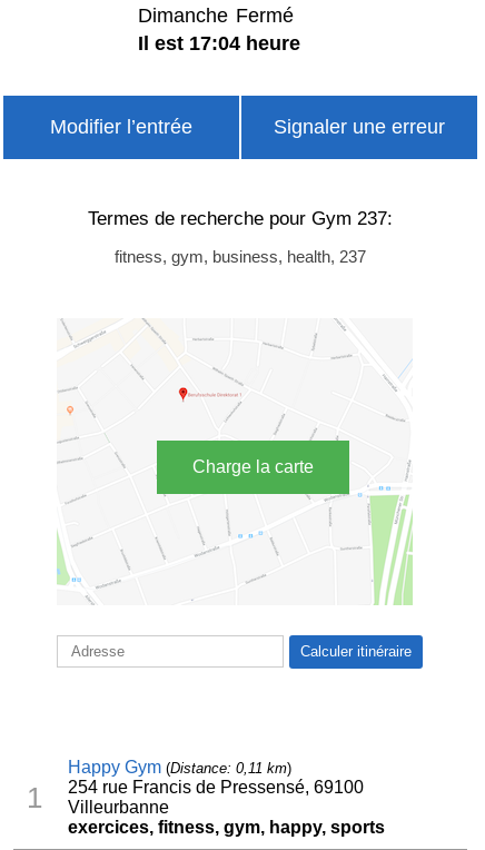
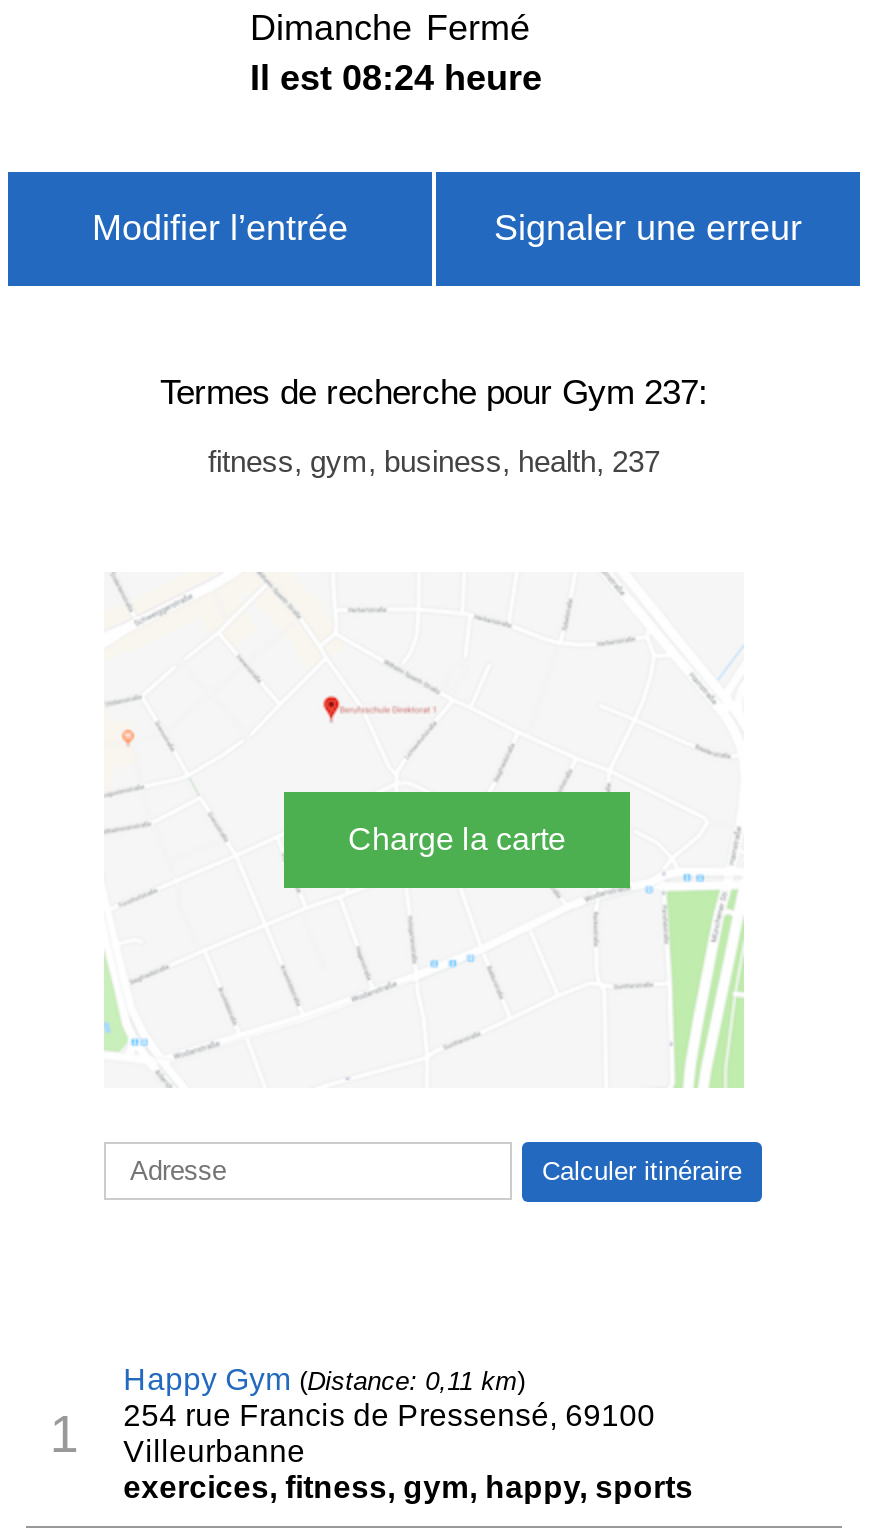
- Il est 17:04 heure
+ Il est 08:24 heure
